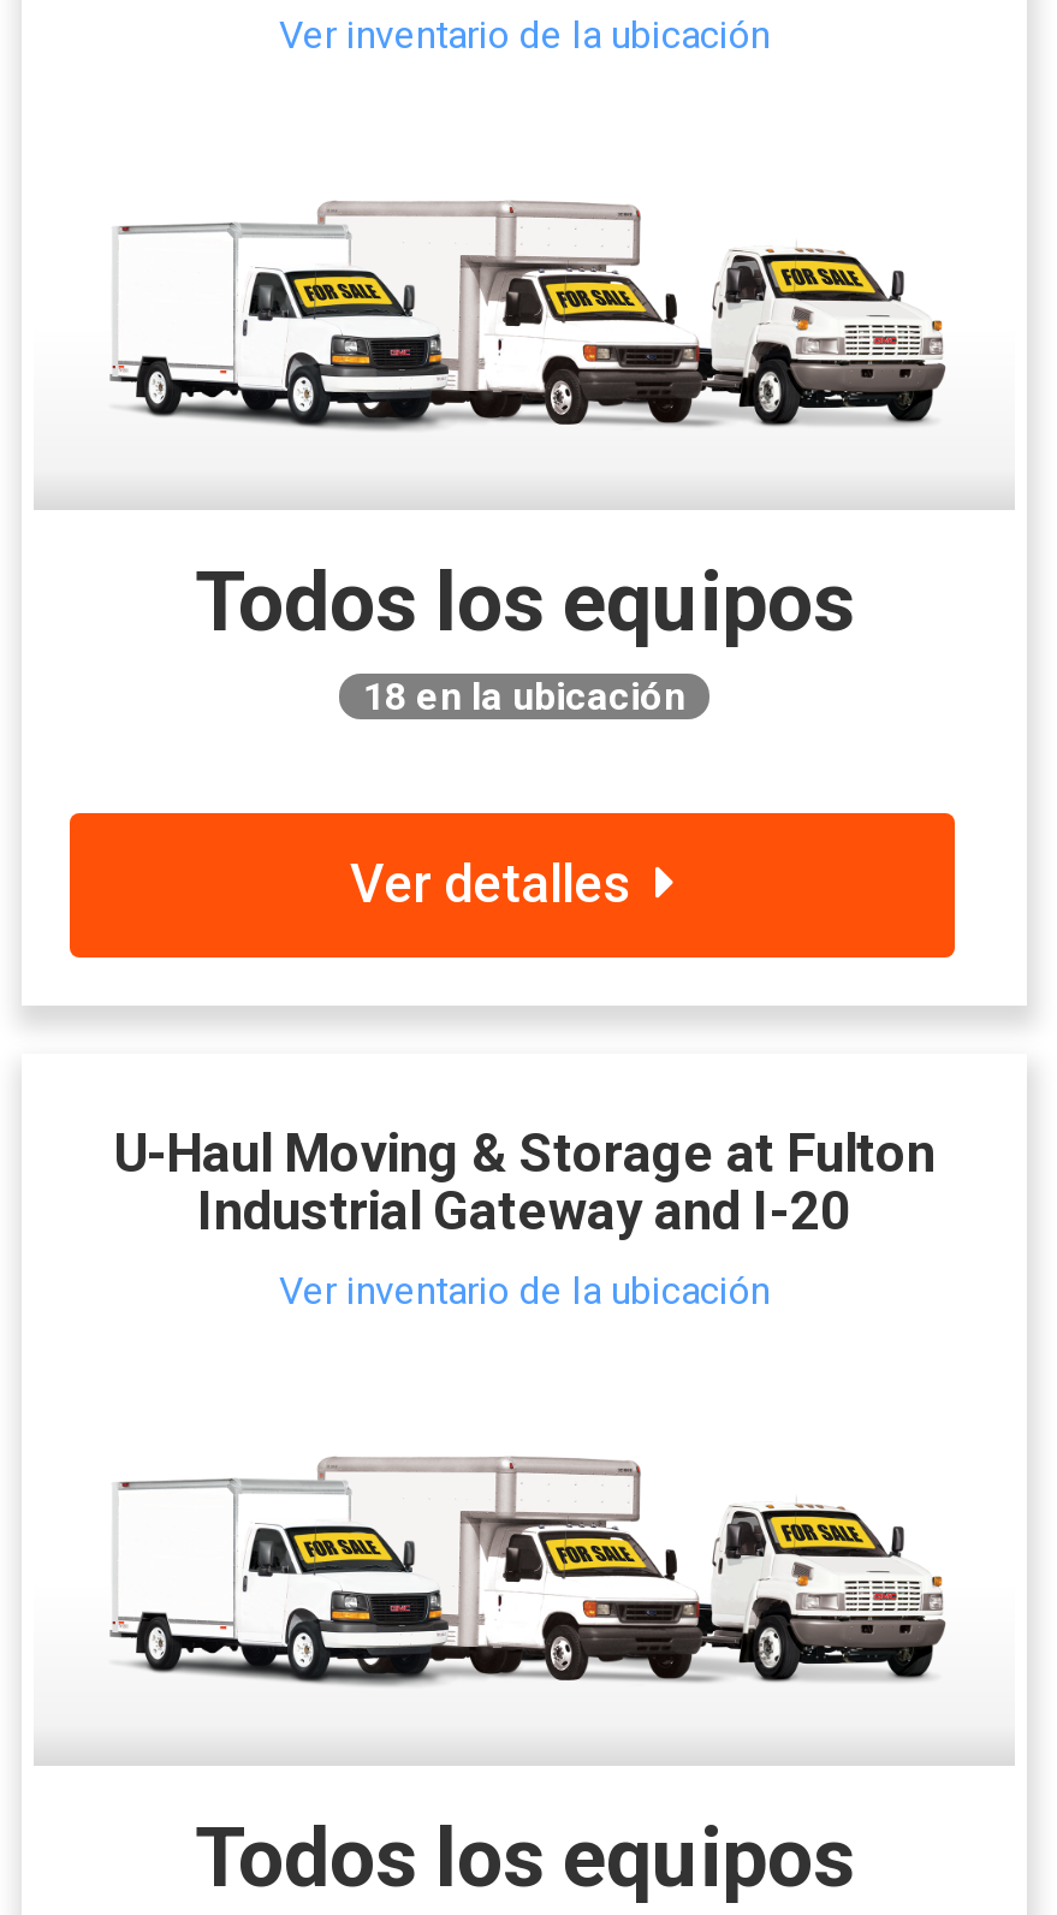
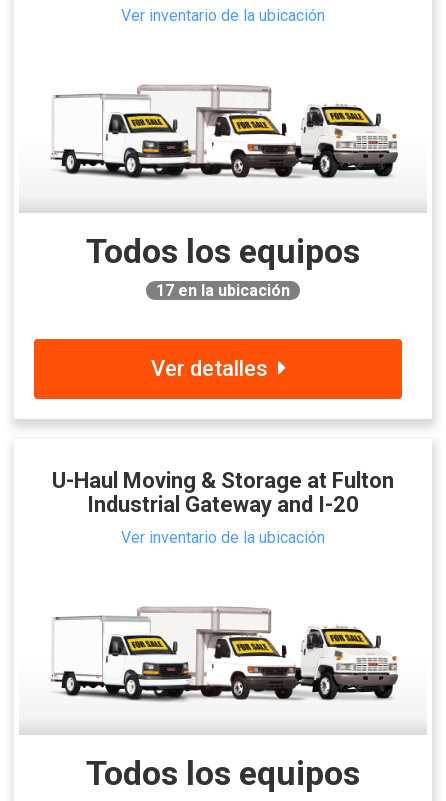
- 18en la ubicación
+ 17en la ubicación
